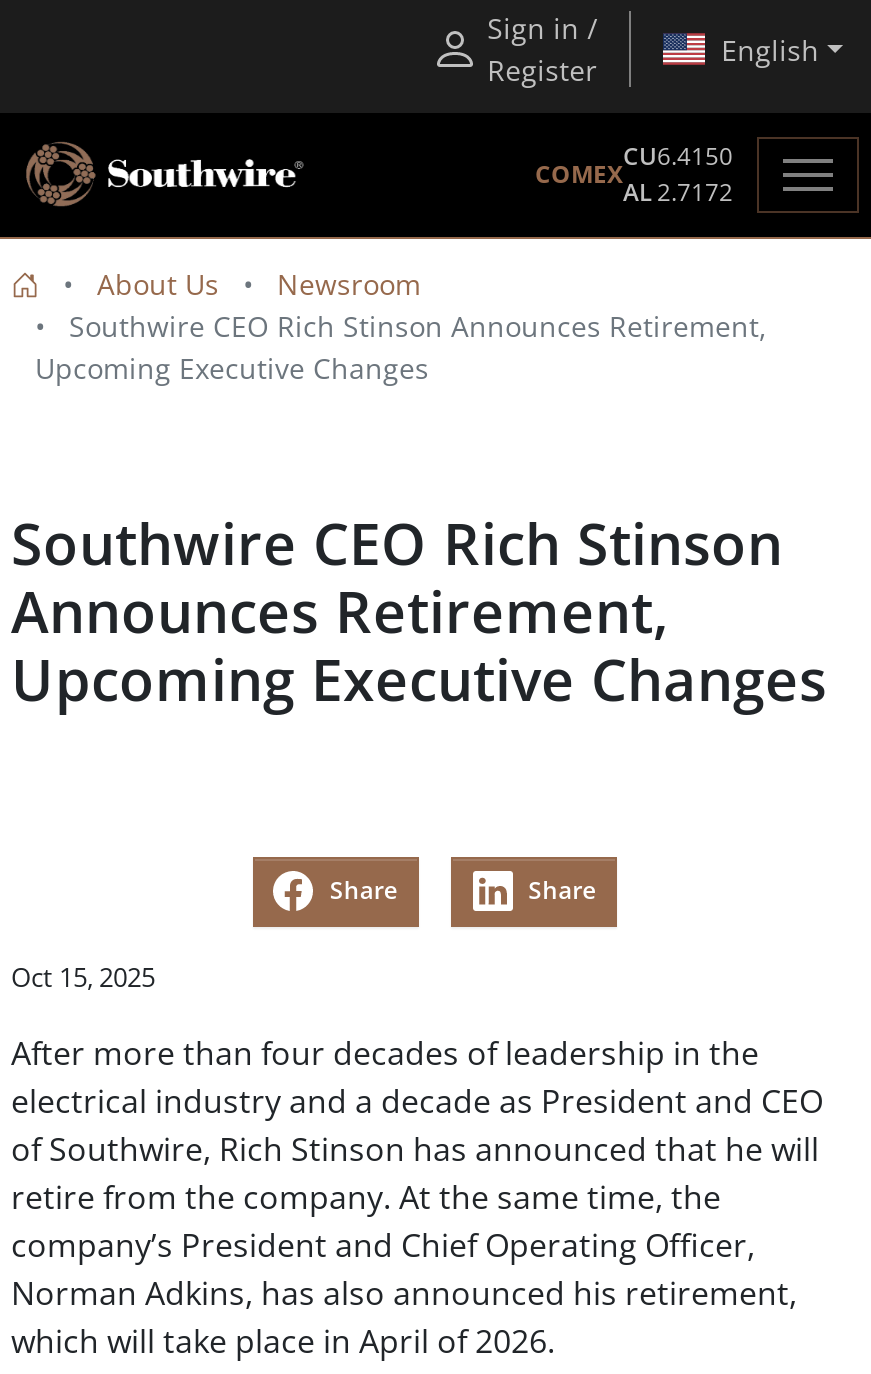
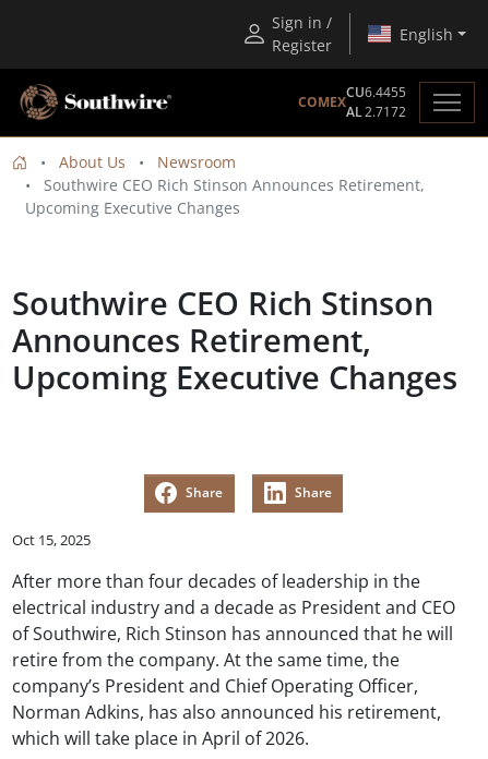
- CU6.4150
+ CU6.4455
